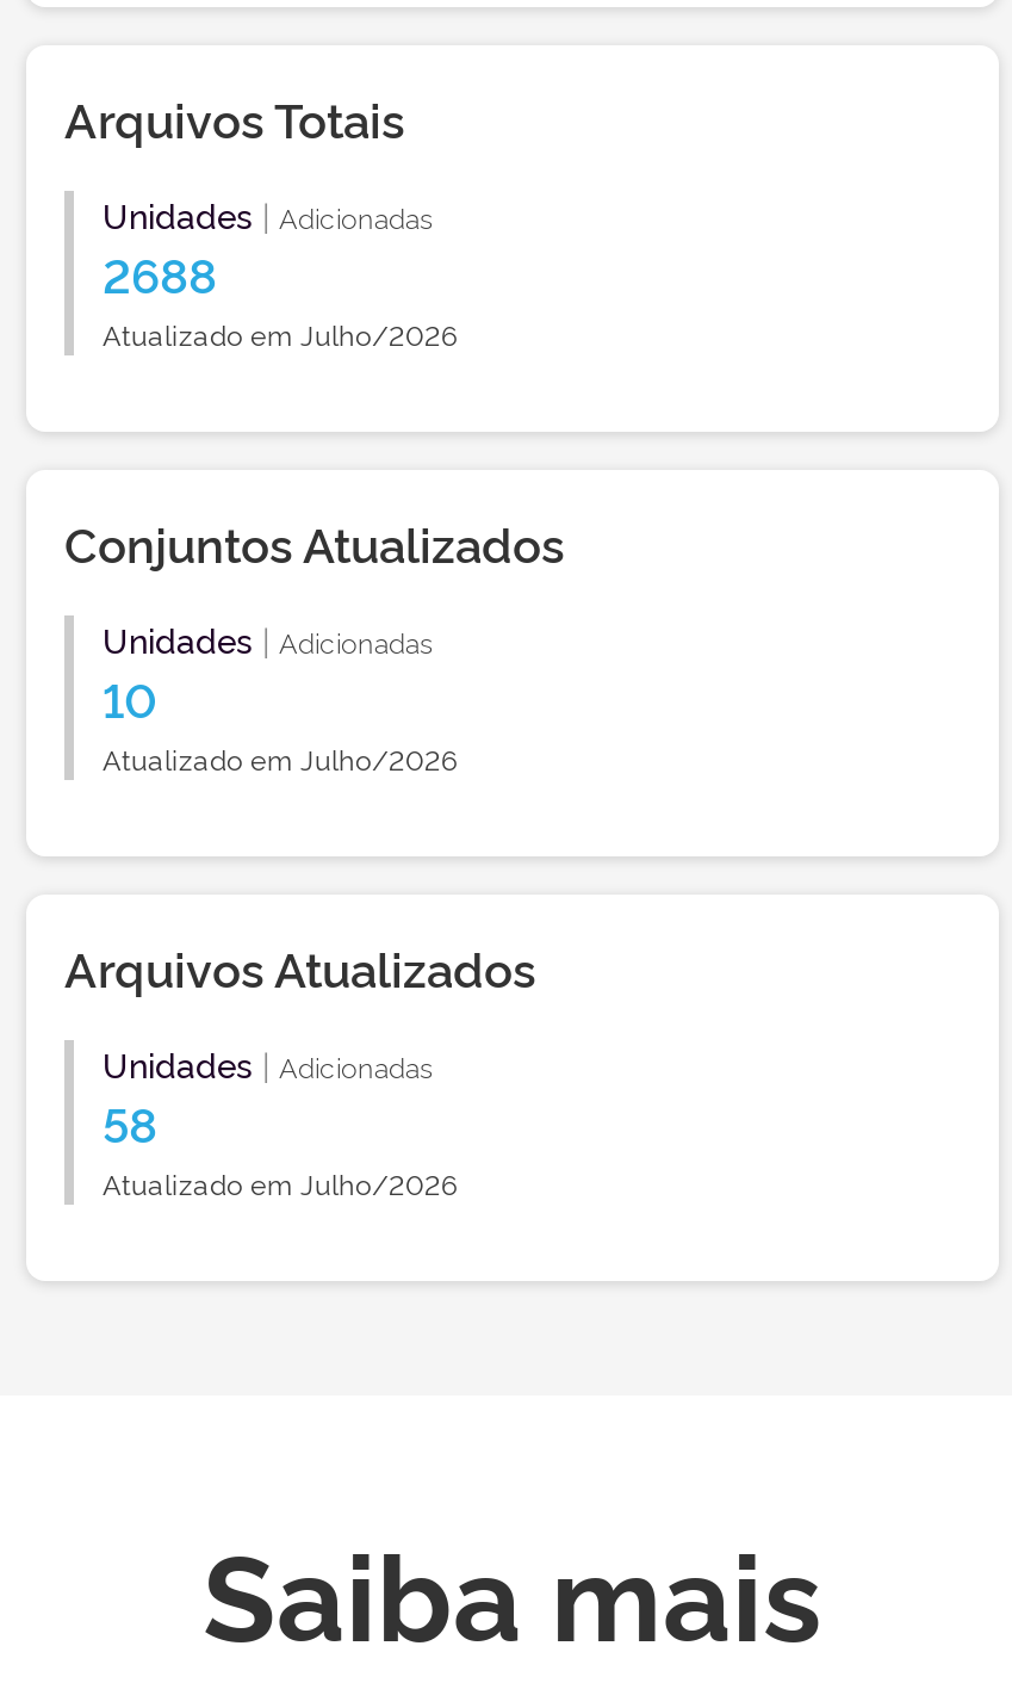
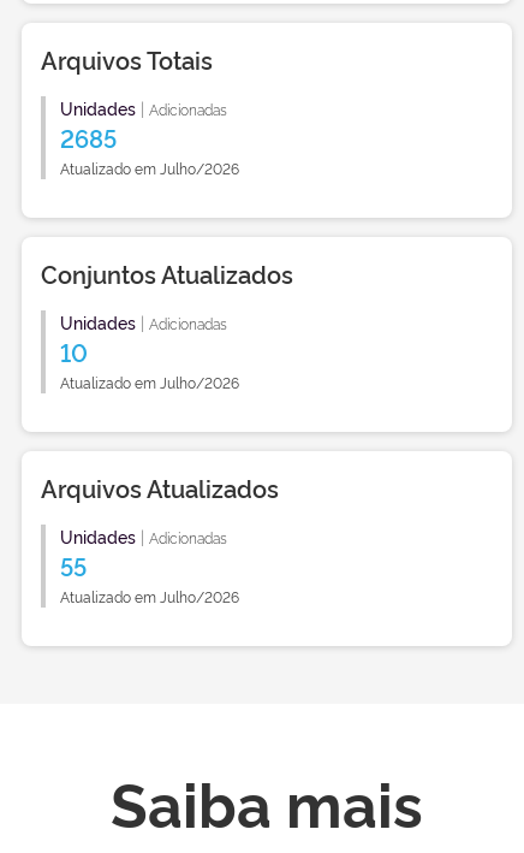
- 2688
+ 2685

- 58
+ 55
